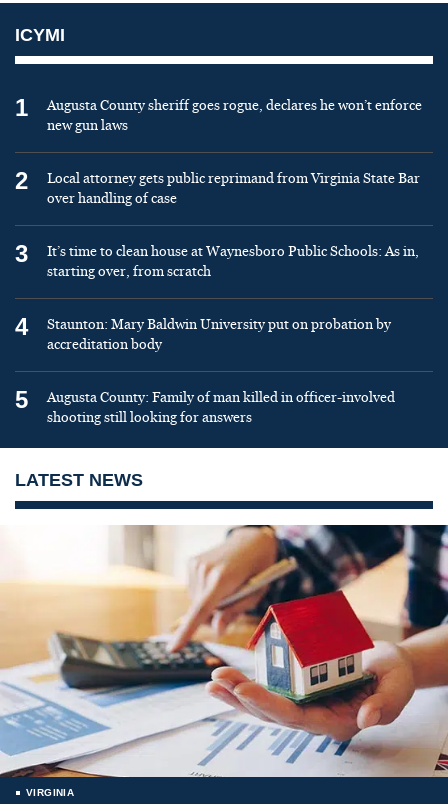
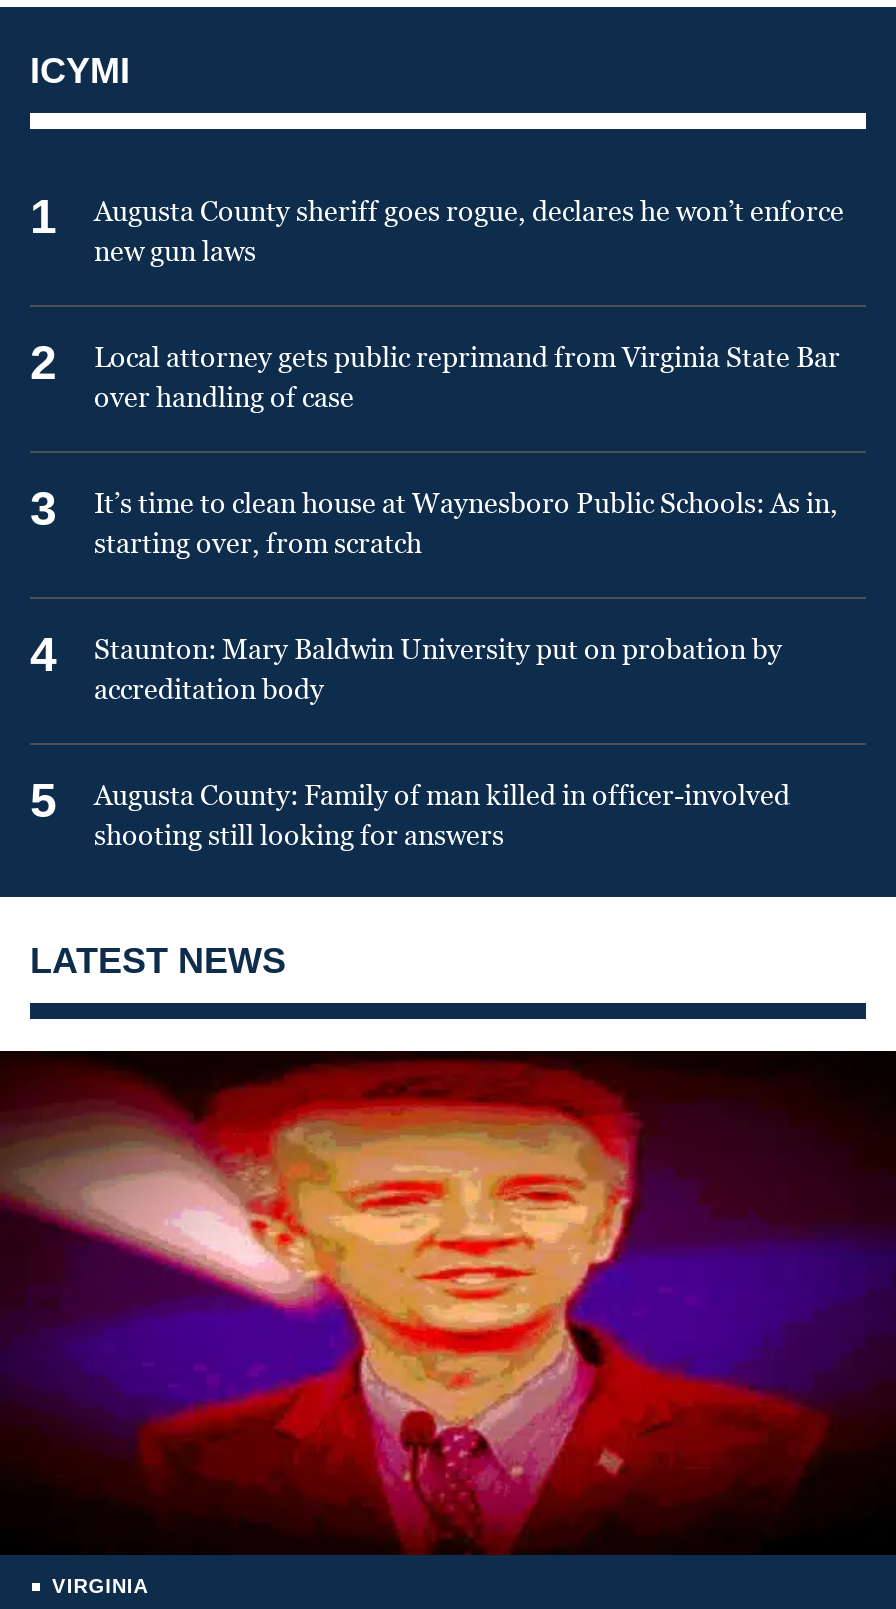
- [image]
+ [image]
